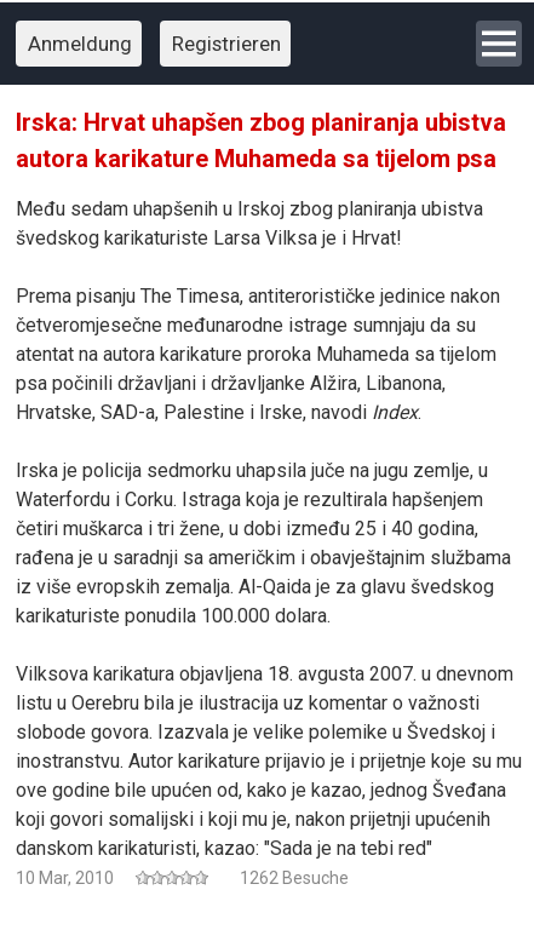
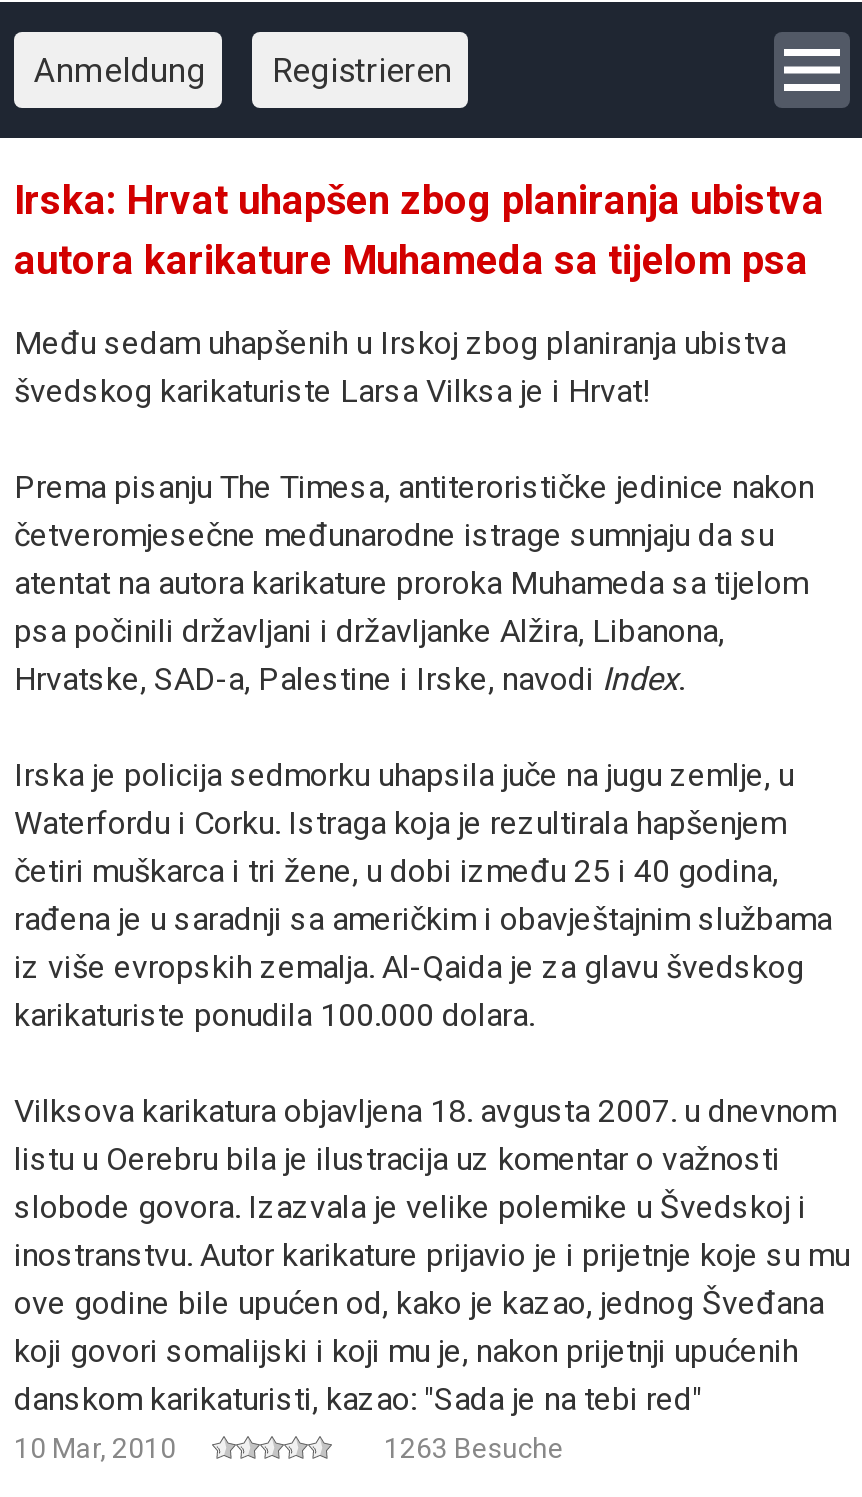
- 1262 Besuche
+ 1263 Besuche
